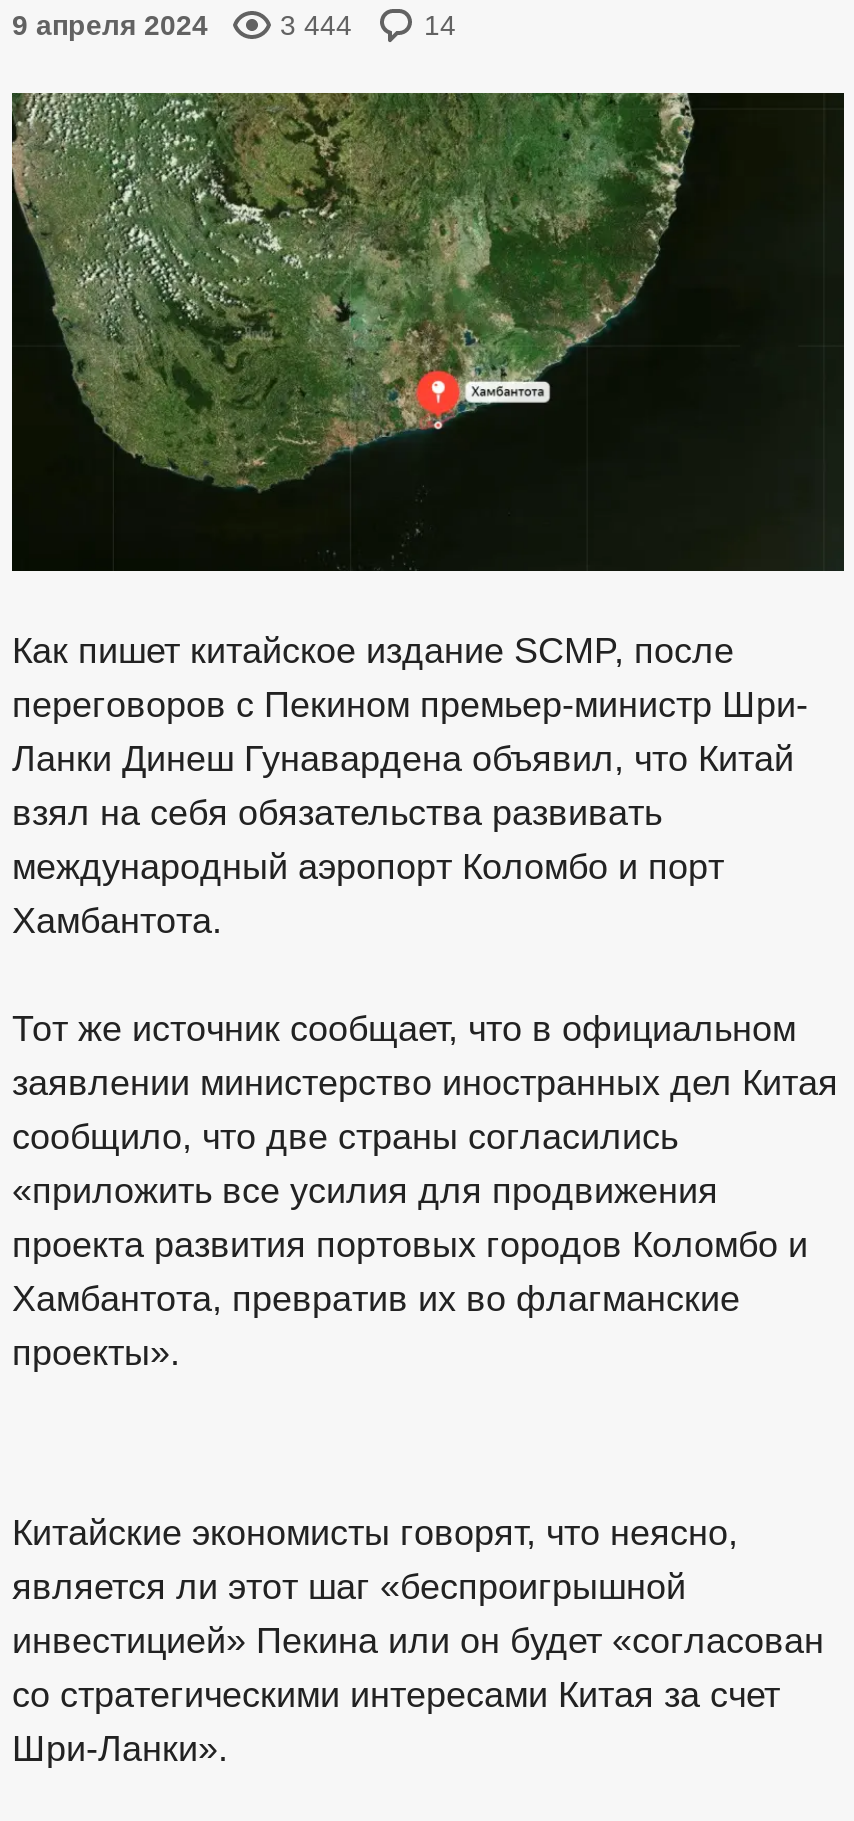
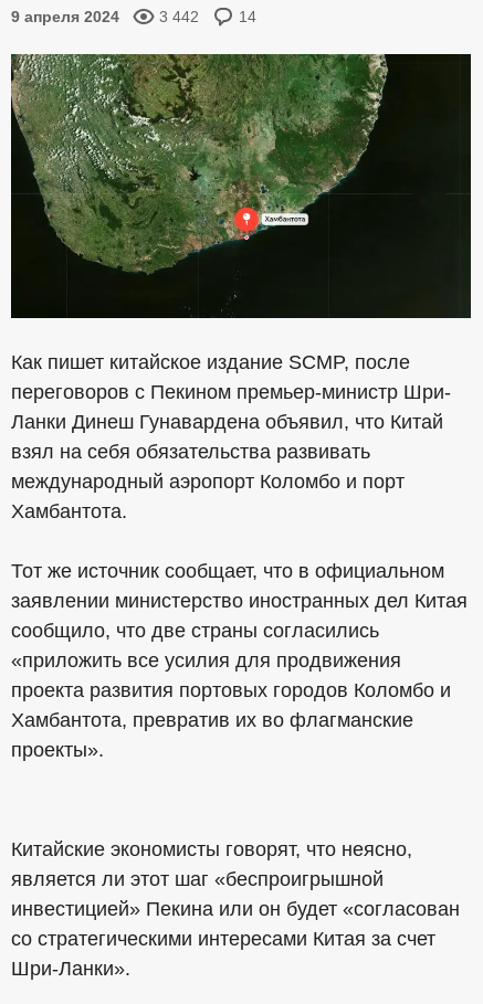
- 3 444
+ 3 442
